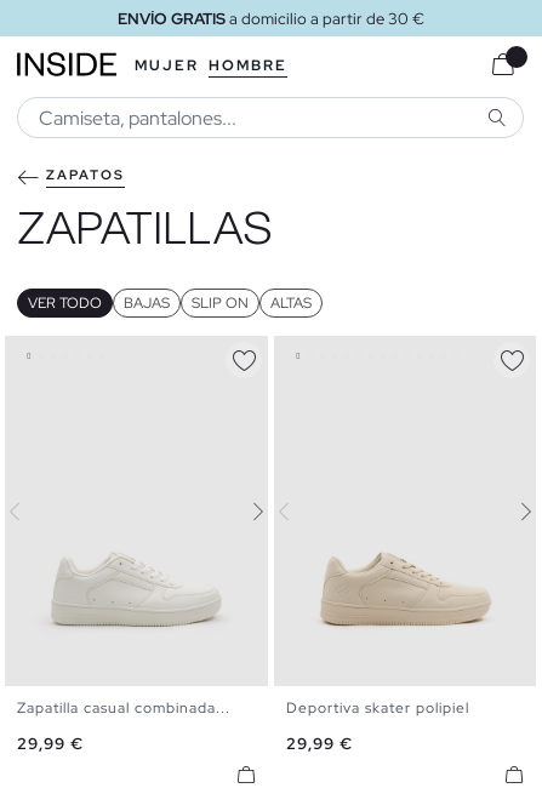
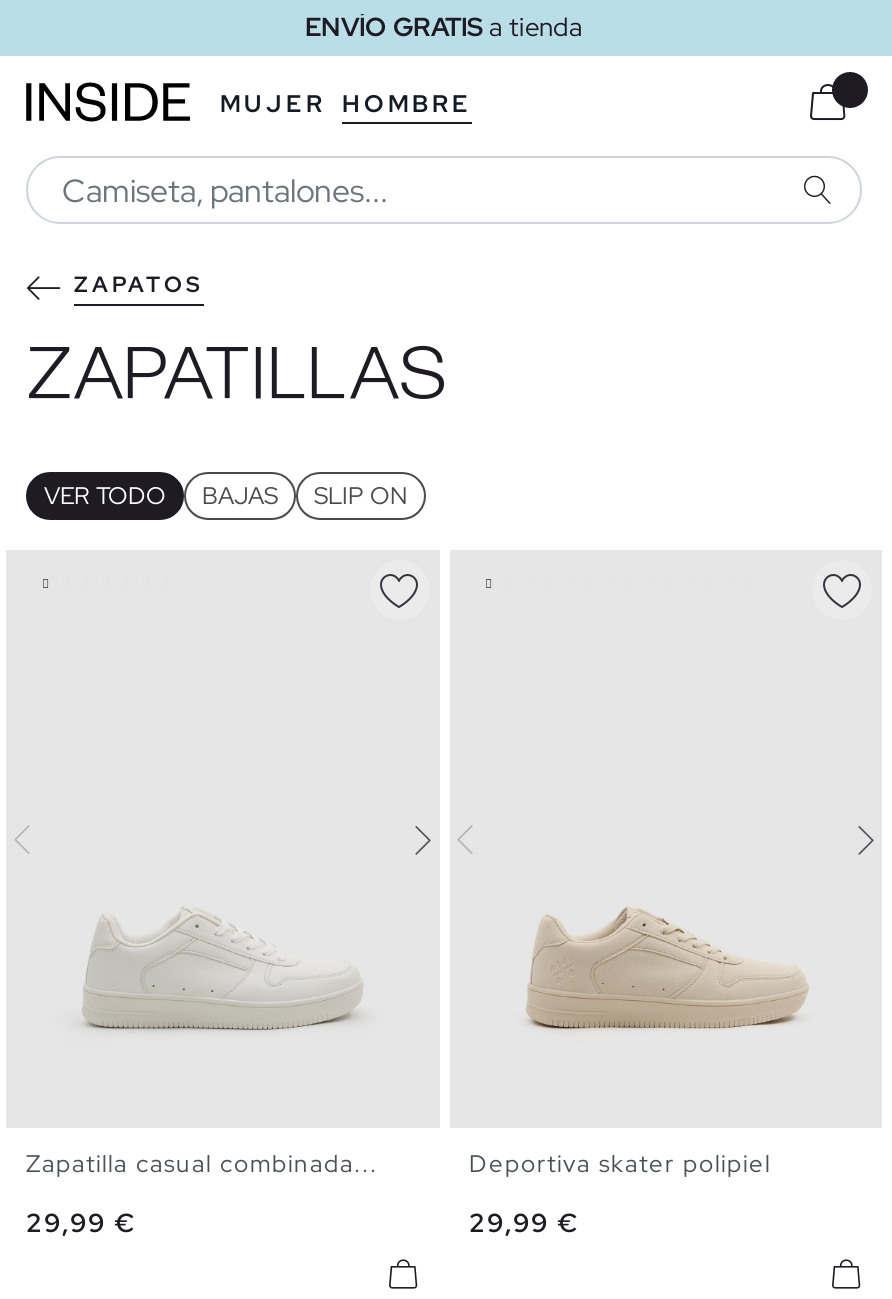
- ENVÍO GRATIS a domicilio a partir de 30 €
+ ENVÍO GRATIS a tienda

- ALTAS
